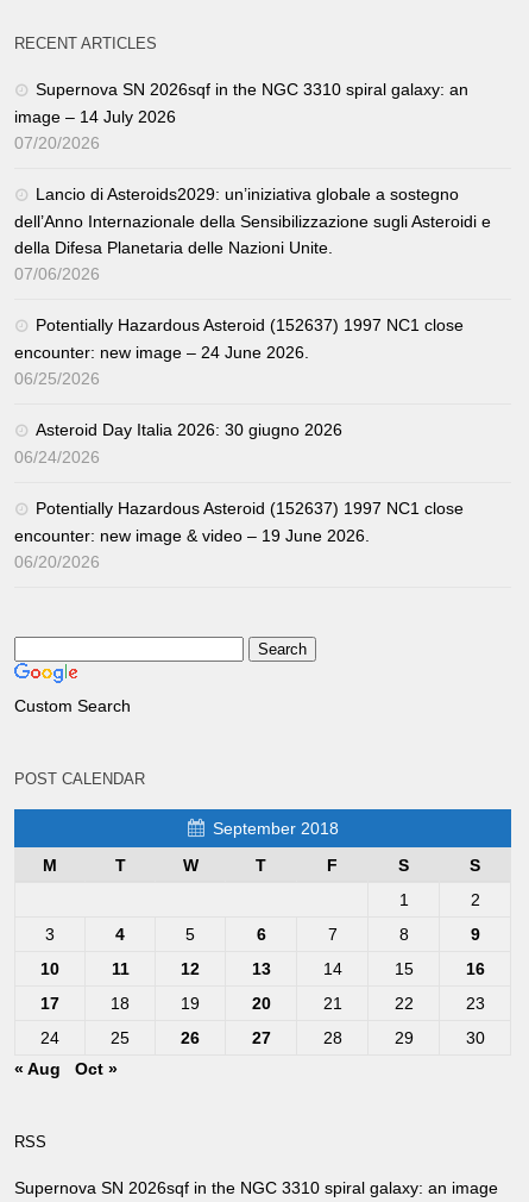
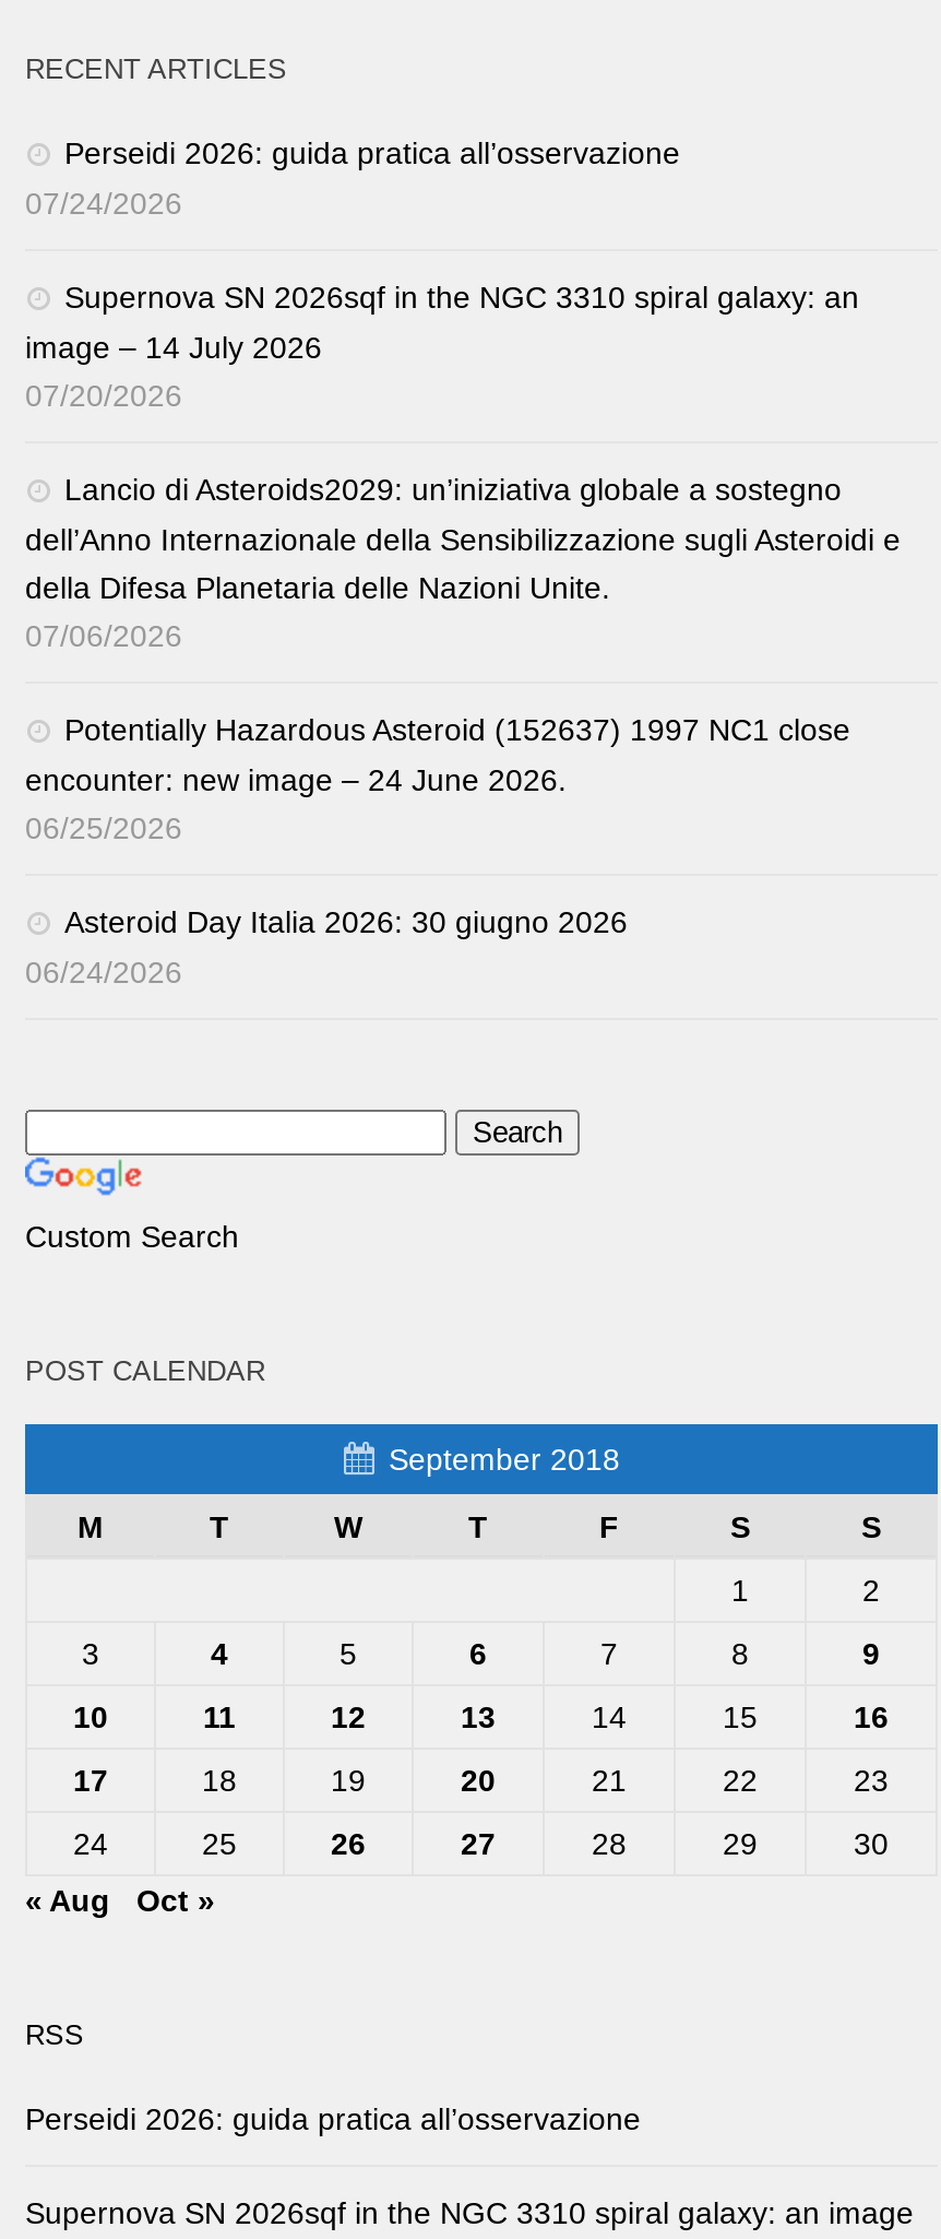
+ Perseidi 2026: guida pratica all’osservazione
+ 07/24/2026

moved down: Supernova SN 2026sqf in the NGC 3310 spiral galaxy: an | image – 14 July 2026 | 07/20/2026 | ... | Asteroid Day Italia 2026: 30 giugno 2026 | 06/24/2026

- Potentially Hazardous Asteroid (152637) 1997 NC1 close
- encounter: new image & video – 19 June 2026.
- 06/20/2026

moved up: Custom Search | POST CALENDAR | September 2018 | ... | Oct » | RSS

+ Perseidi 2026: guida pratica all’osservazione
